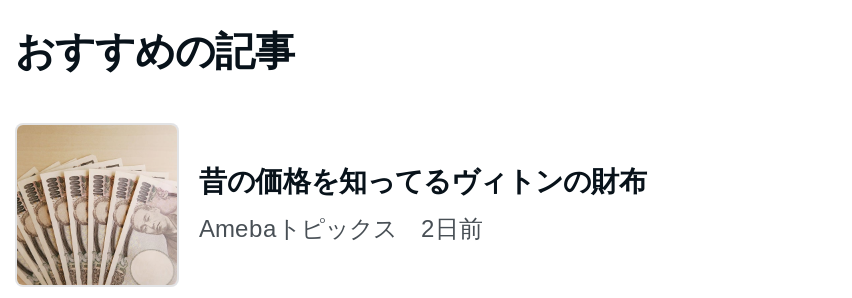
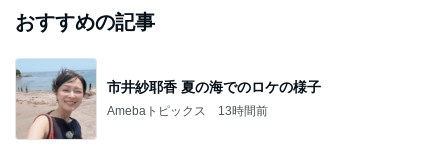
- [image]
- 昔の価格を知ってるヴィトンの財布
+ [image]
+ 市井紗耶香 夏の海でのロケの様子

- Amebaトピックス 2日前
+ Amebaトピックス 13時間前
